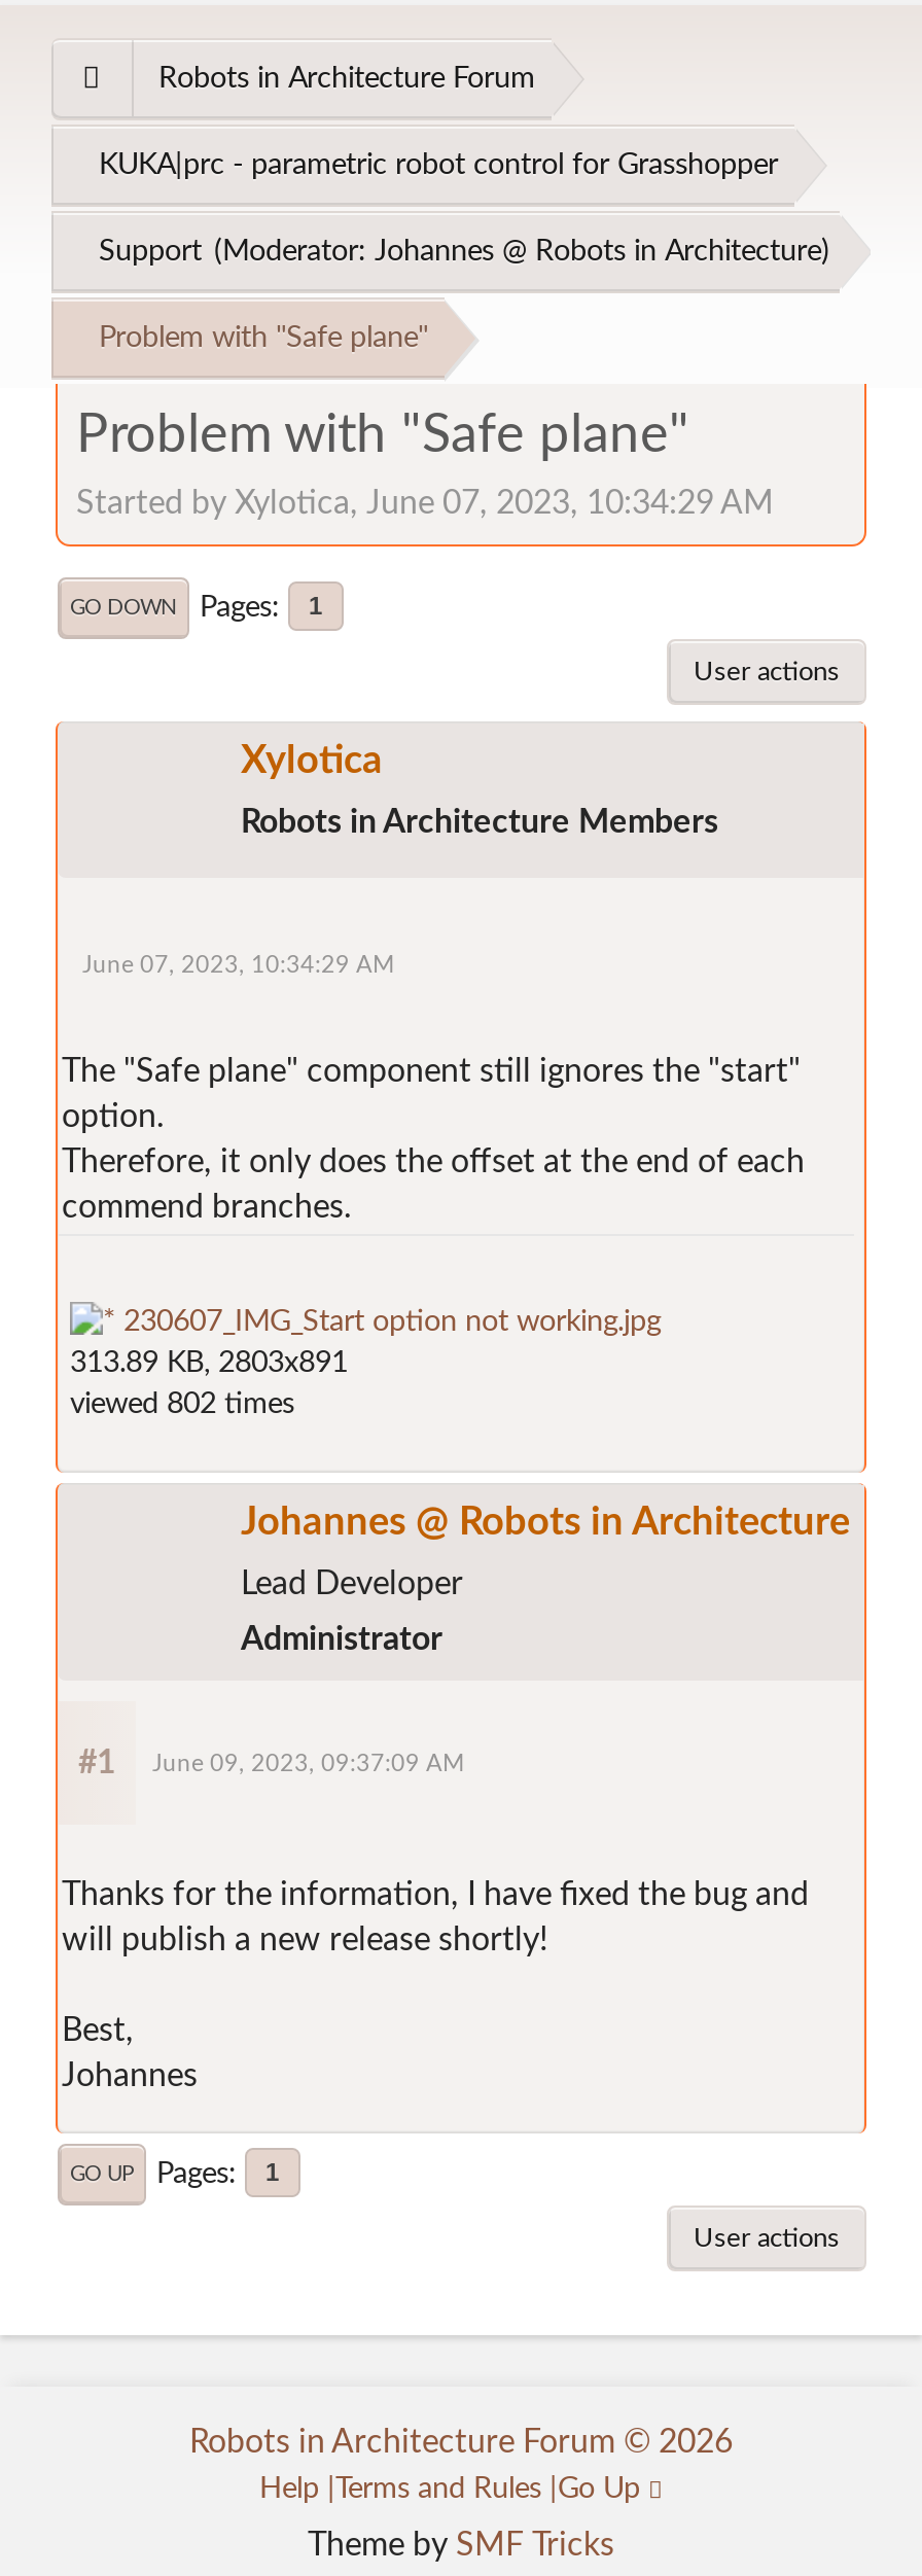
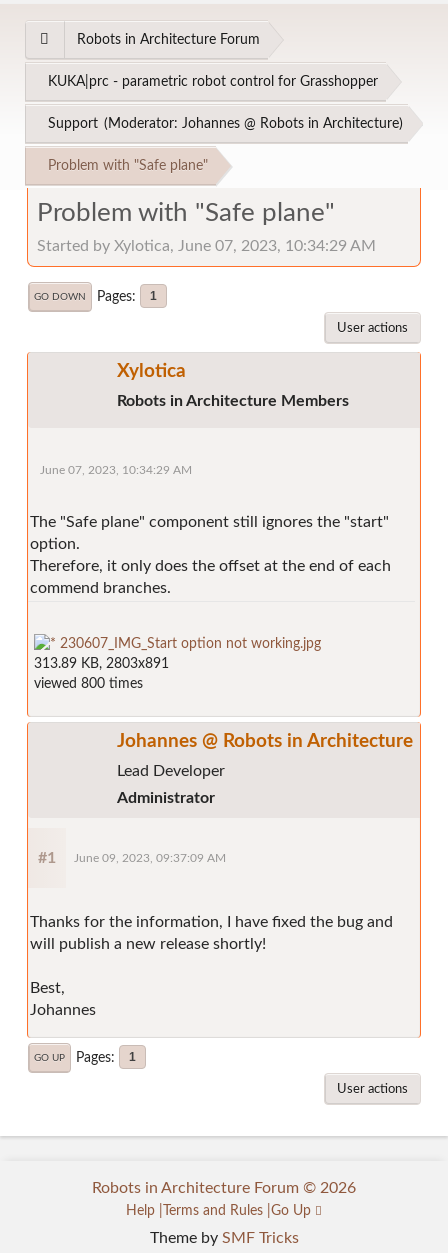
- viewed 802 times
+ viewed 800 times
